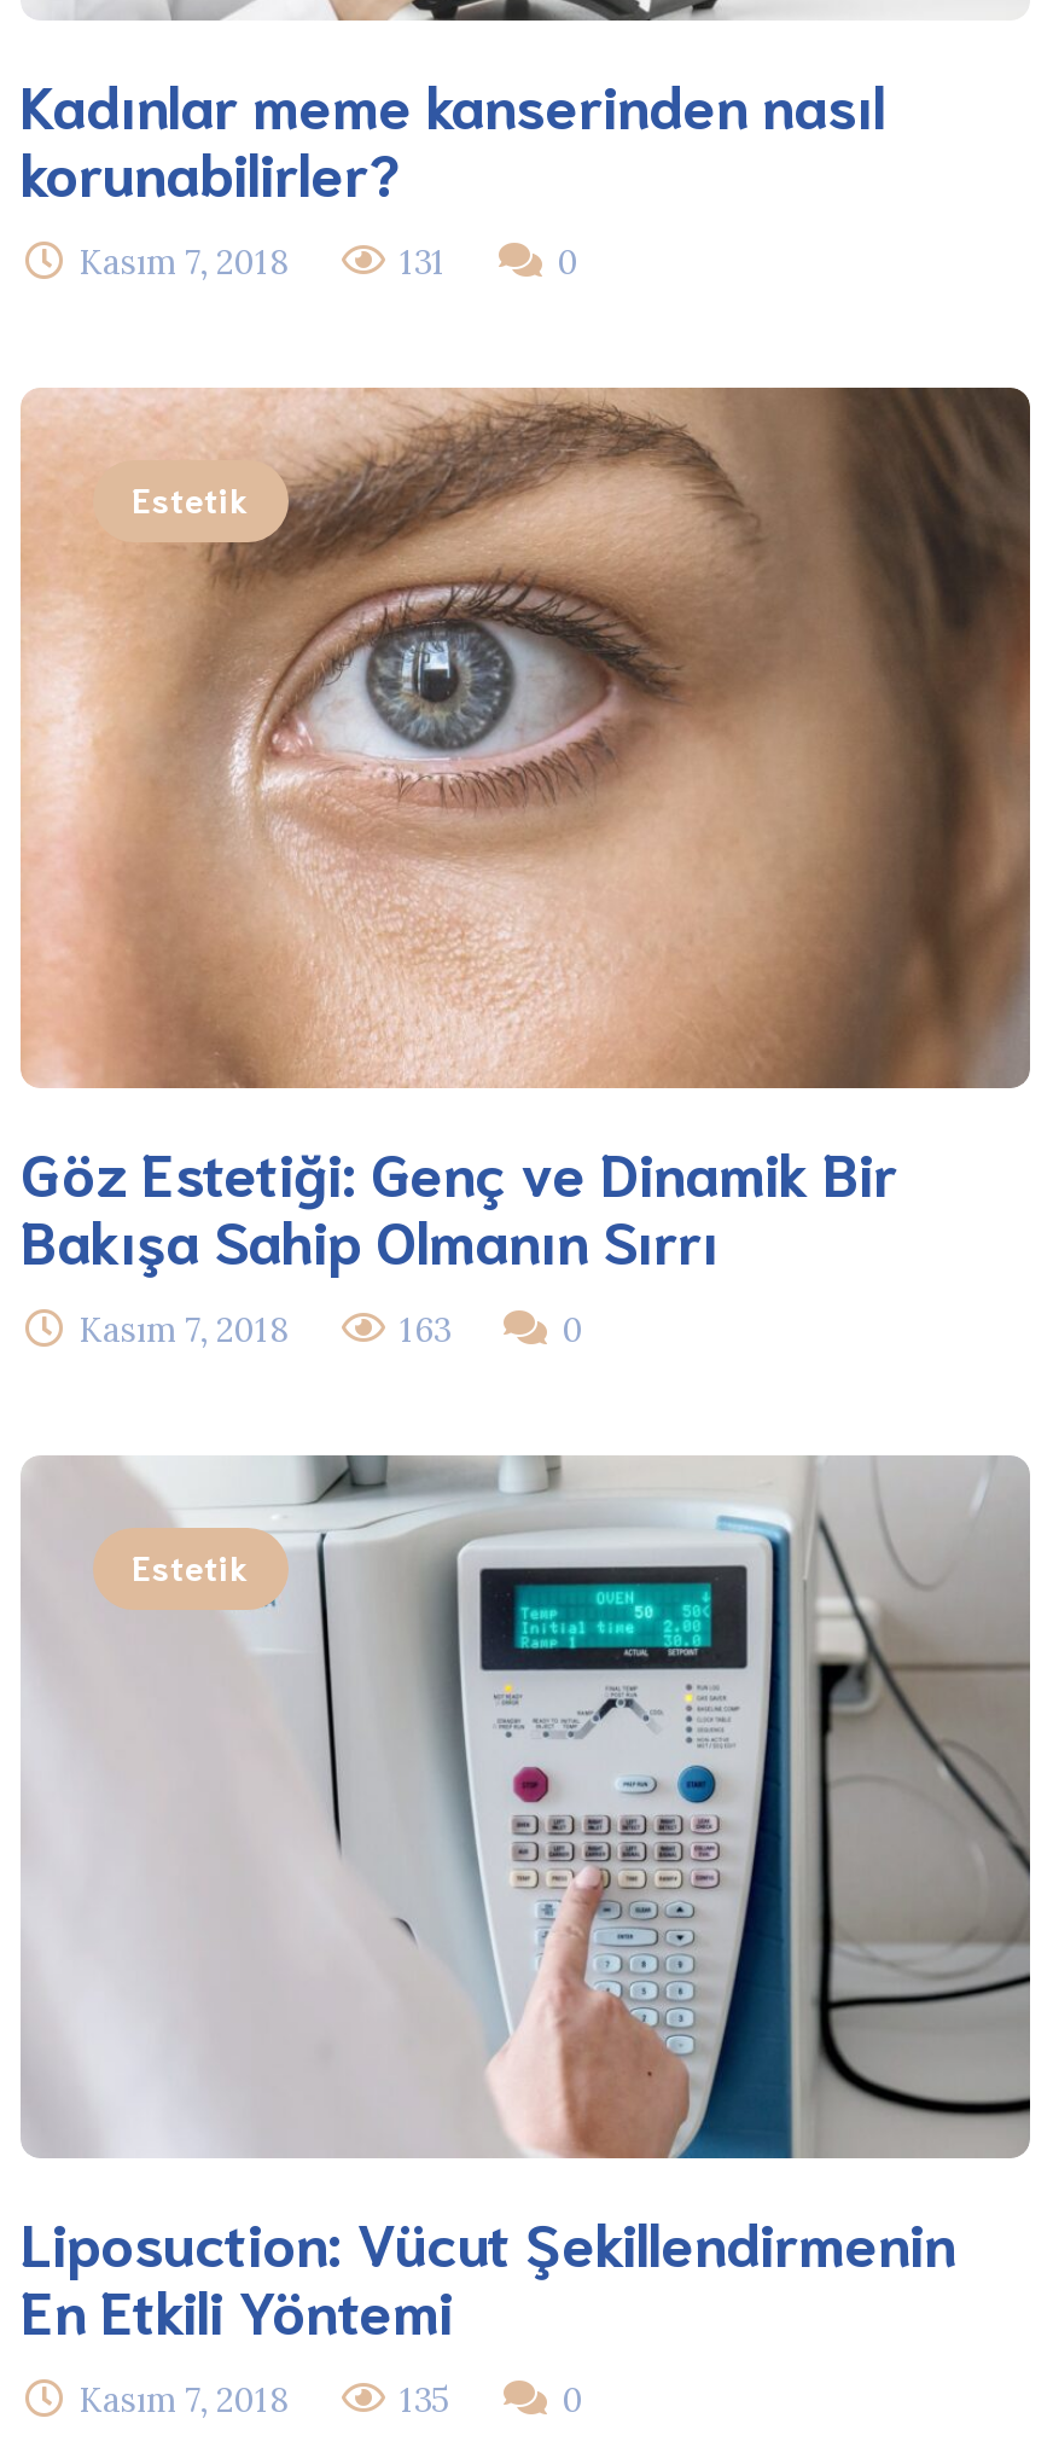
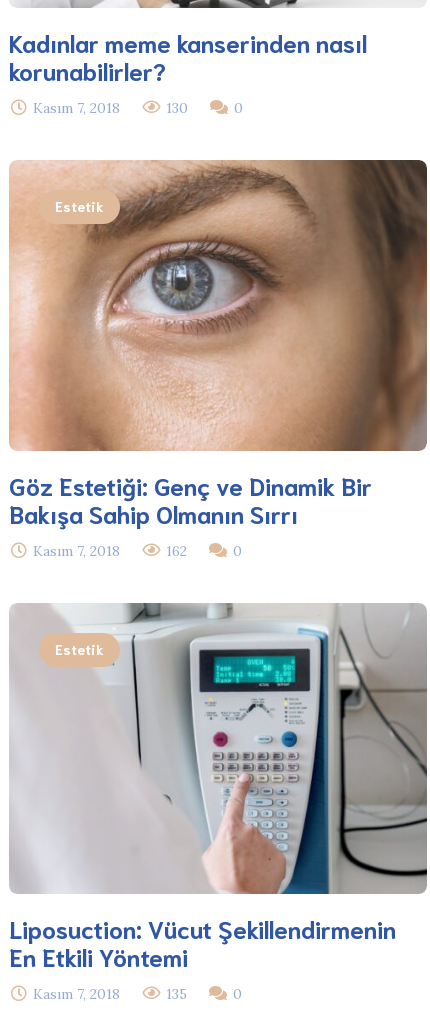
- 131
+ 130

- 163
+ 162
